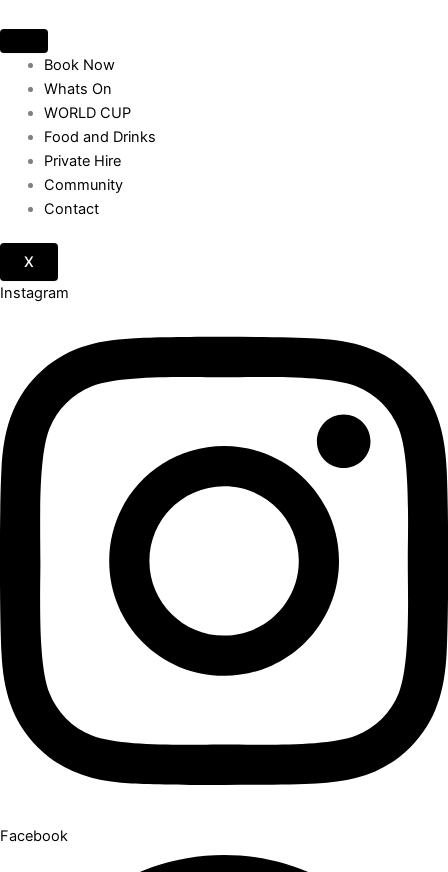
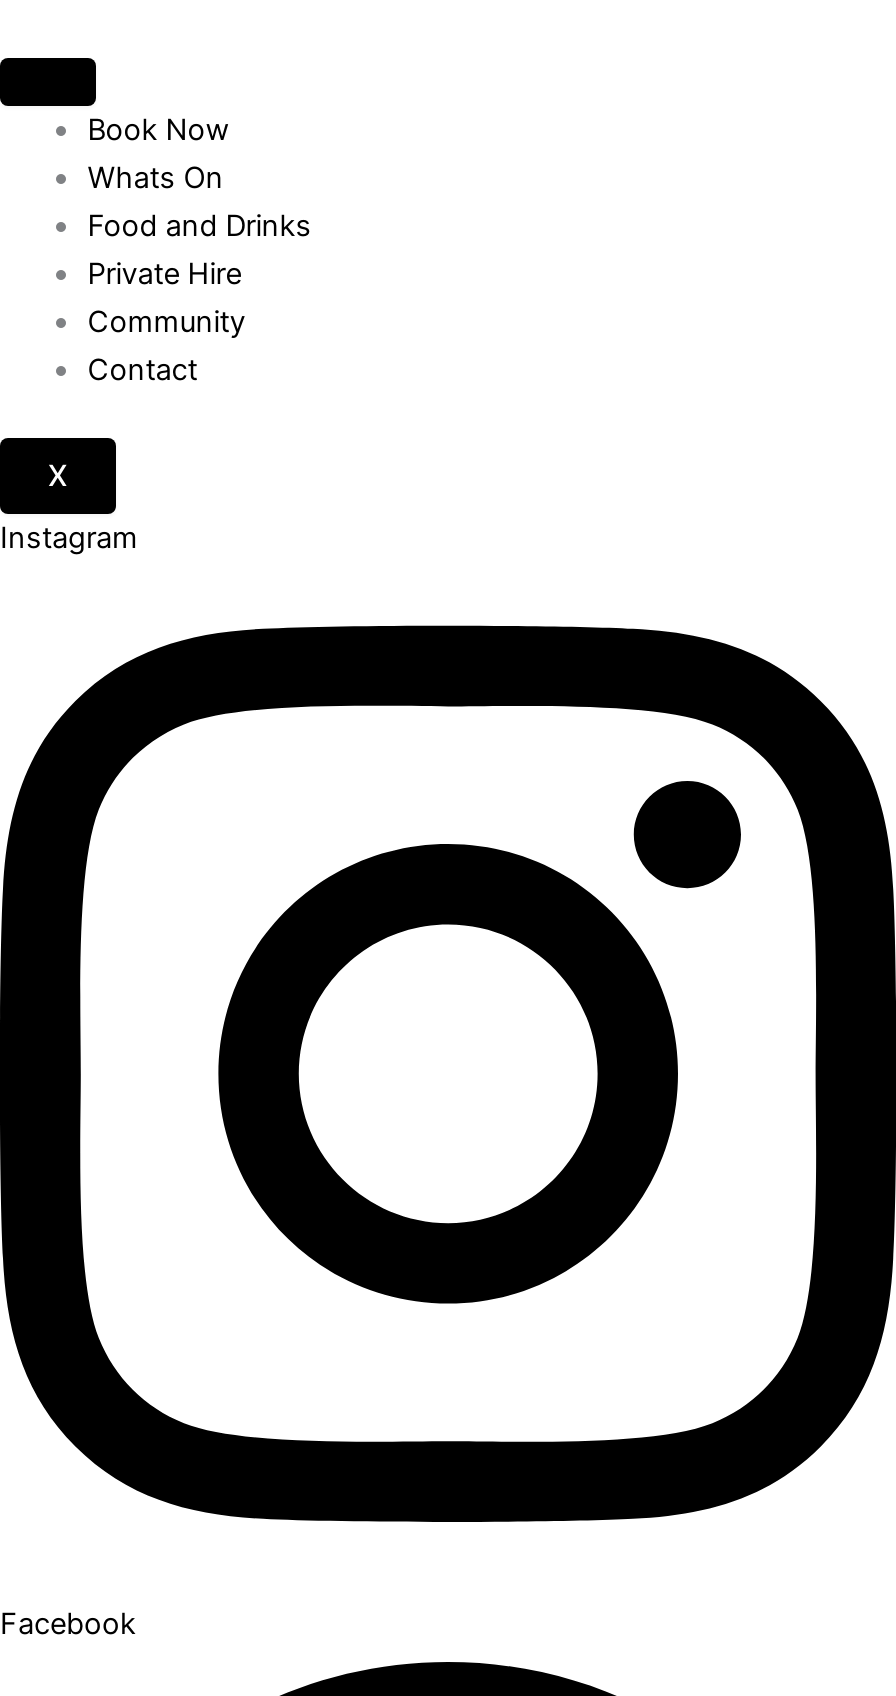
- WORLD CUP
